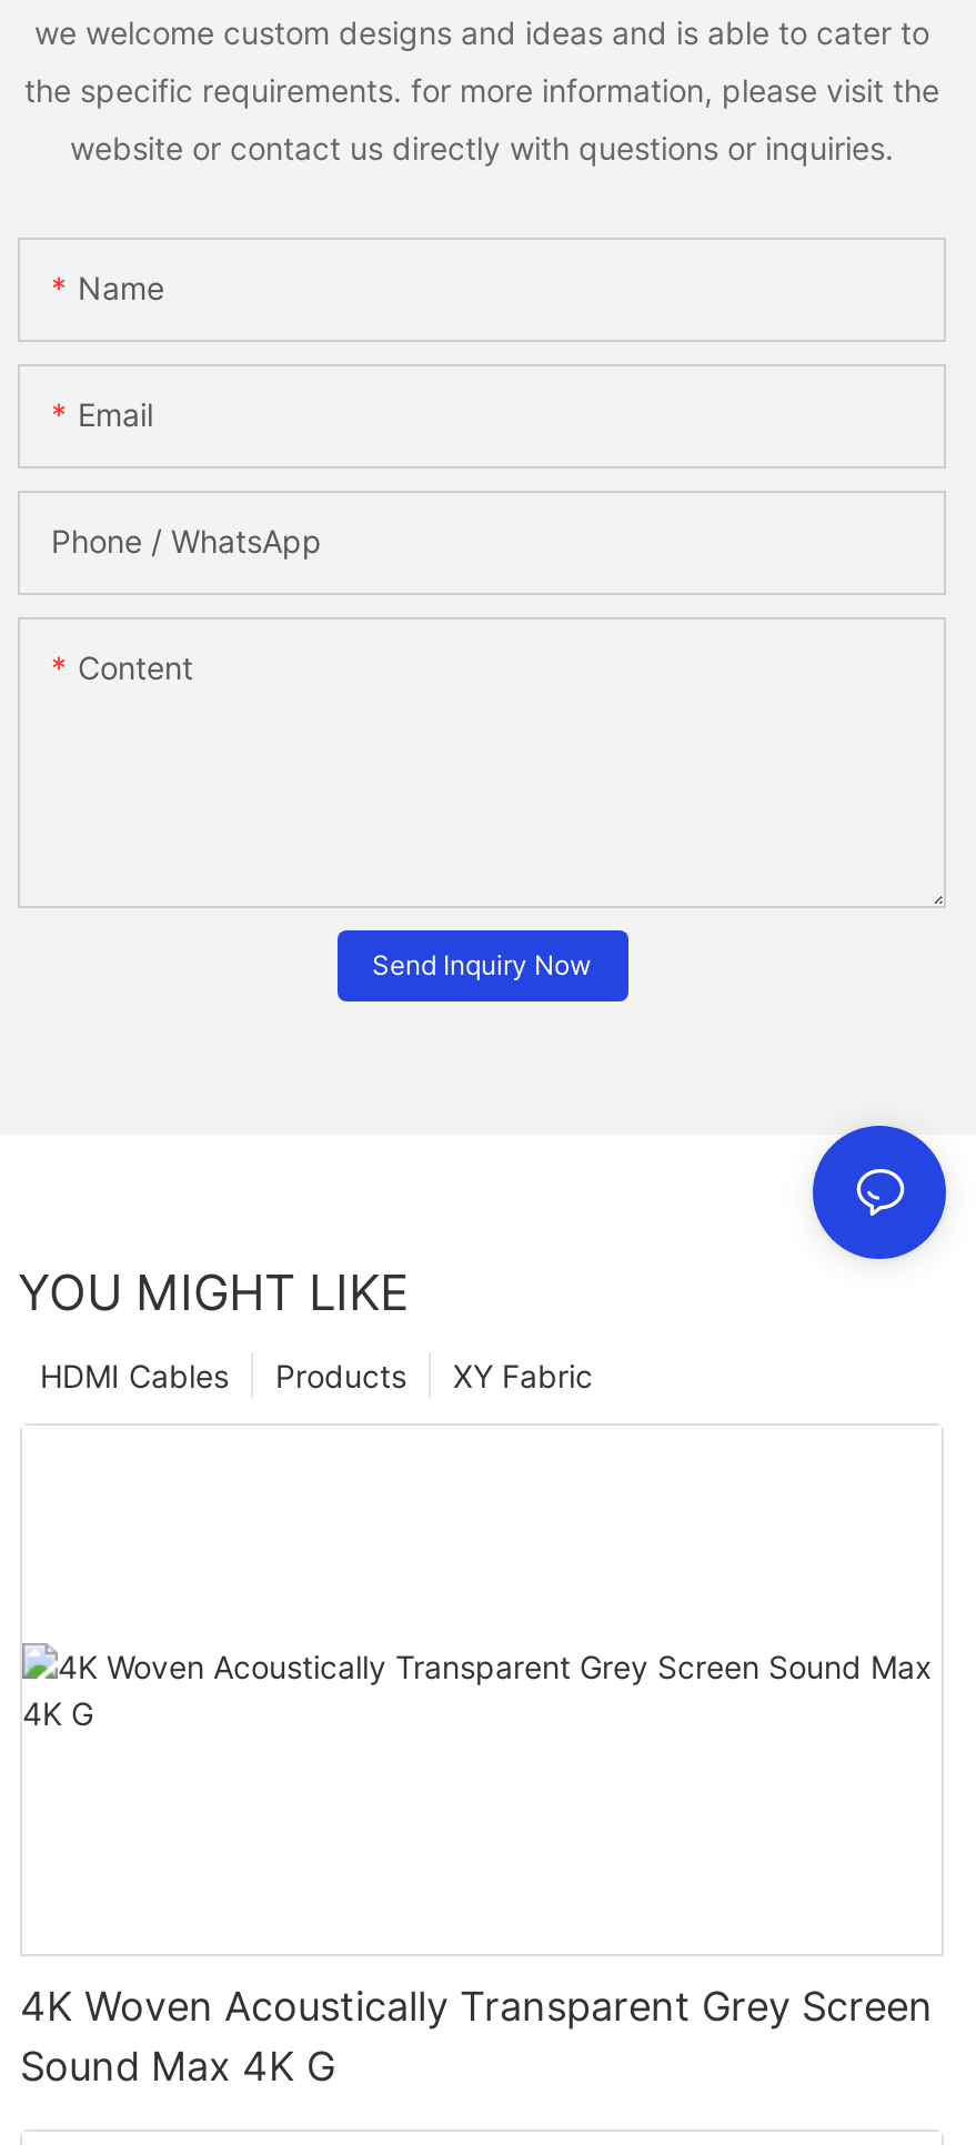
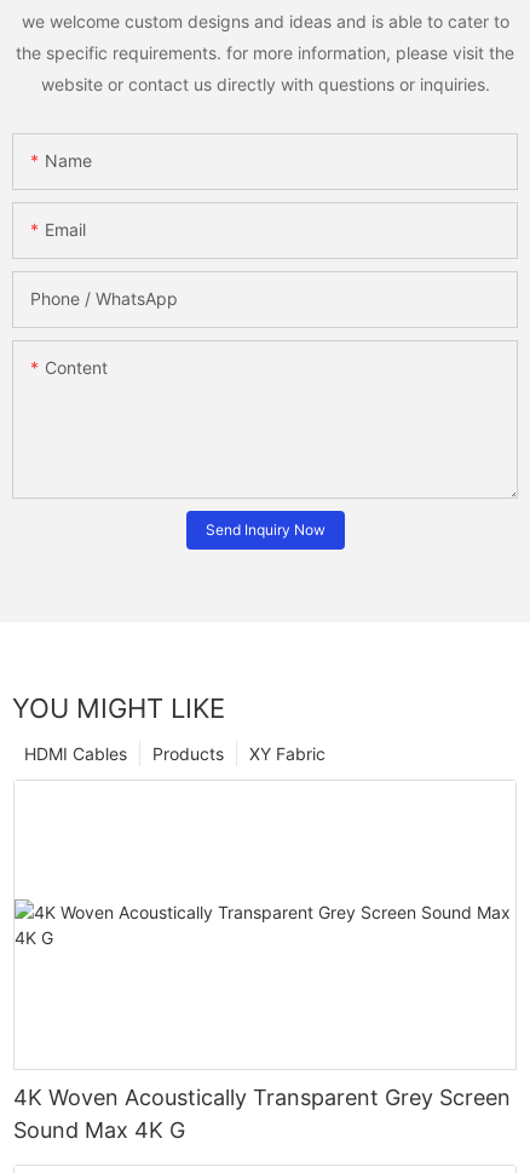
- [image]
